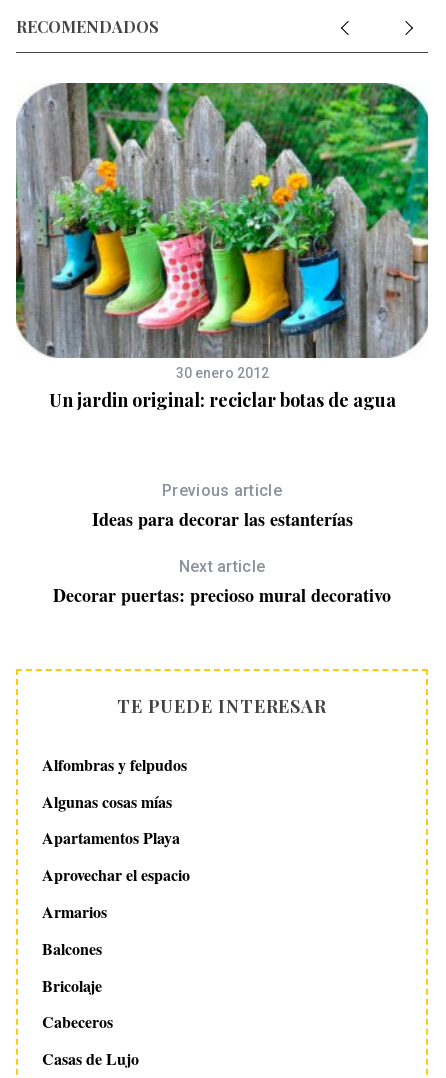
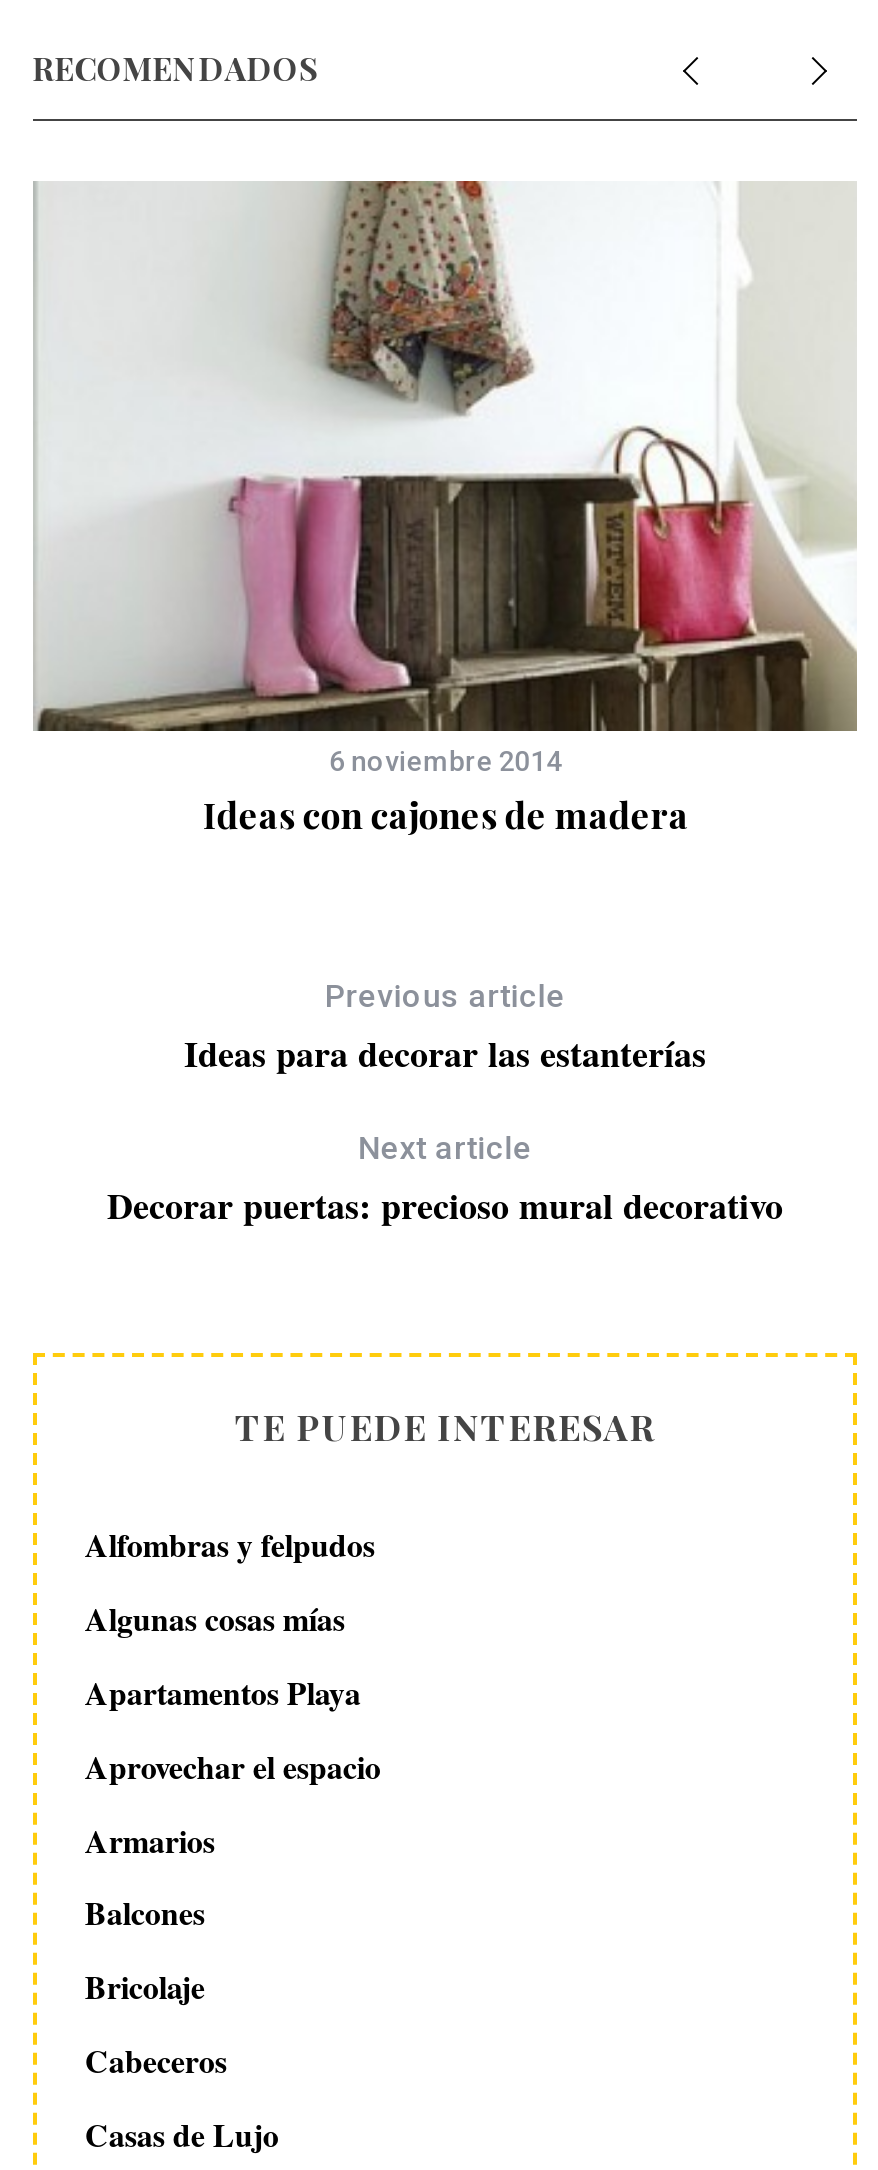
- [image]
- 30 enero 2012
- Un jardin original: reciclar botas de agua
+ [image]
+ 6 noviembre 2014
+ Ideas con cajones de madera
